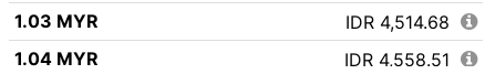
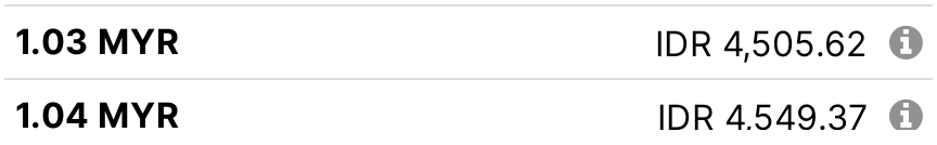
- IDR 4,514.68
+ IDR 4,505.62

- IDR 4,558.51
+ IDR 4,549.37
